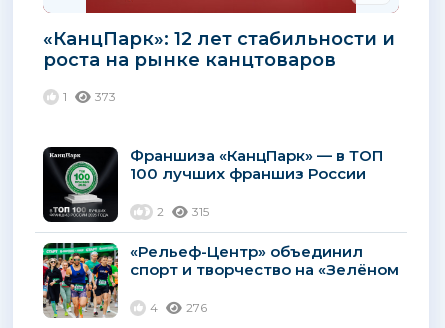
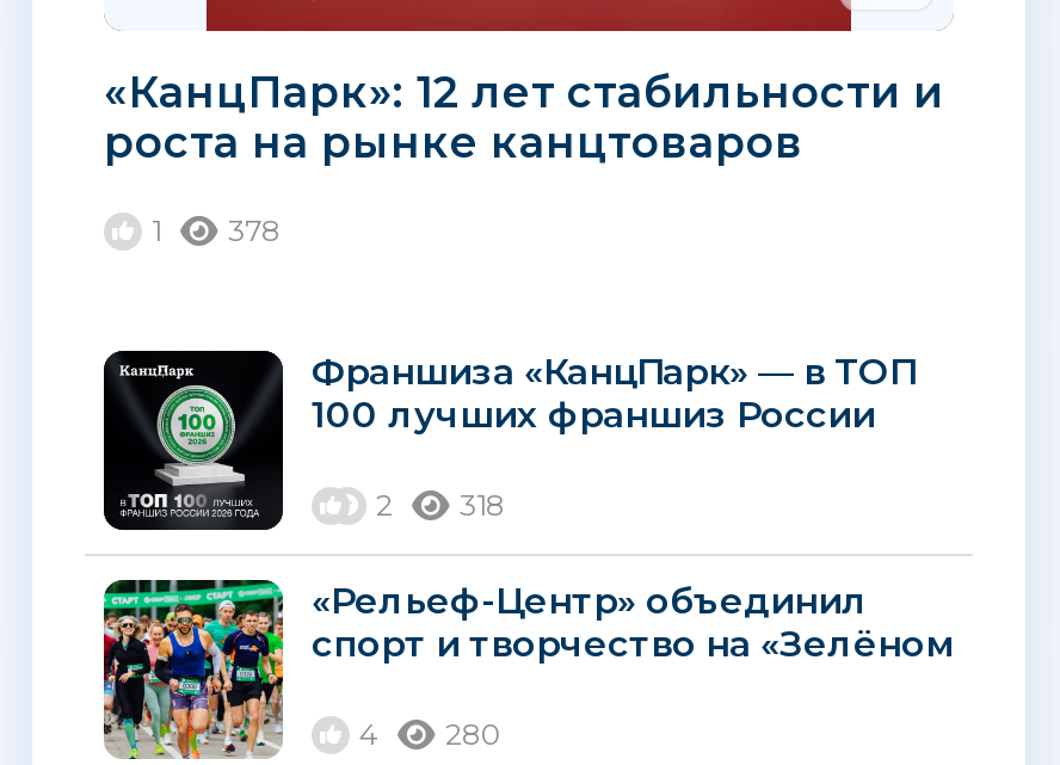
- 1 373
+ 1 378

- 2 315
+ 2 318

- 4 276
+ 4 280
